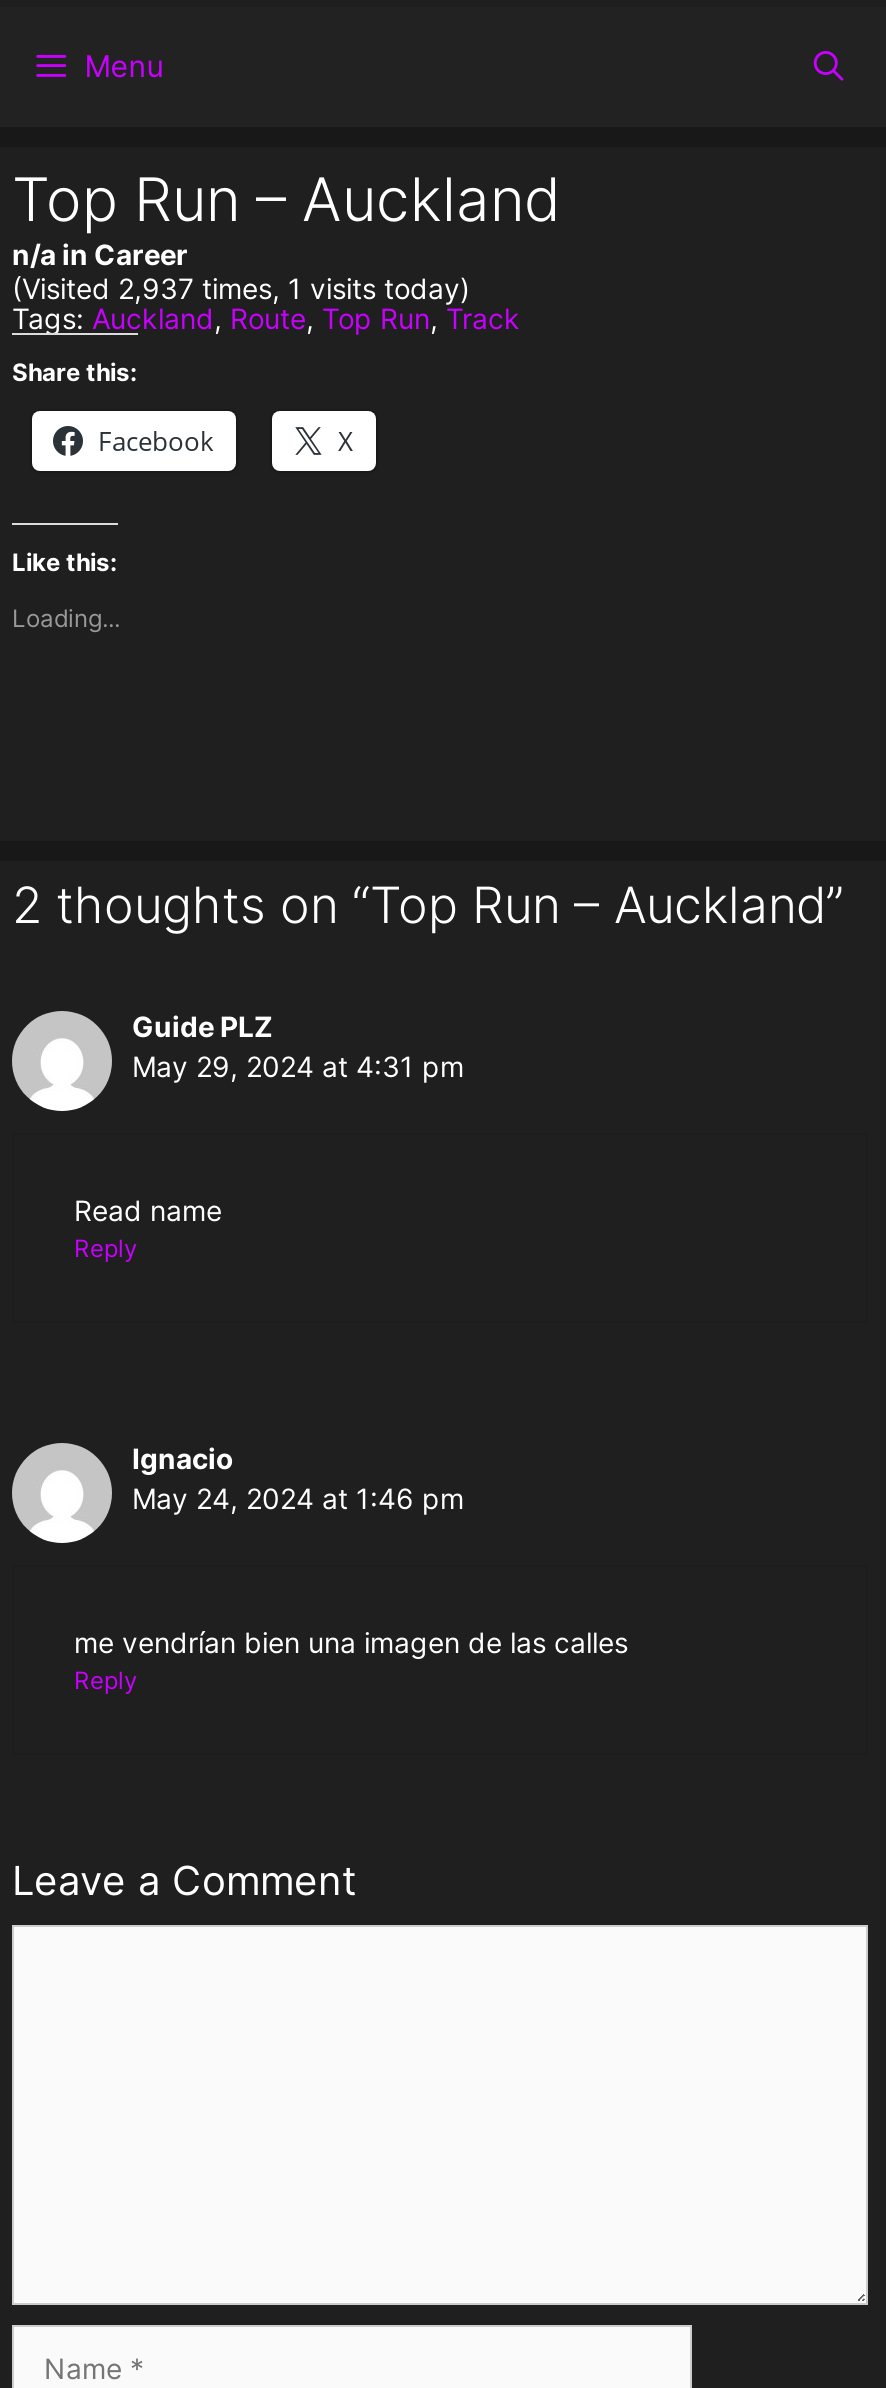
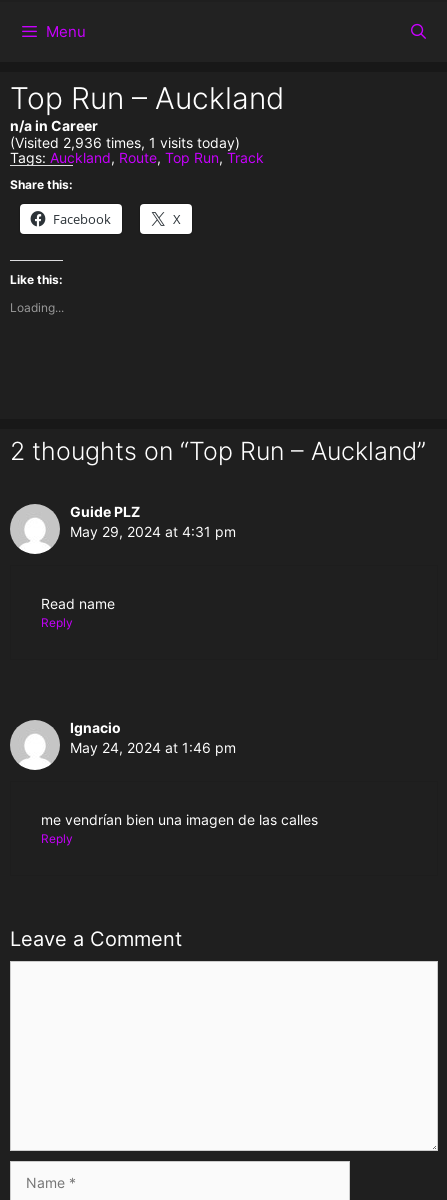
- (Visited 2,937 times, 1 visits today)
+ (Visited 2,936 times, 1 visits today)
